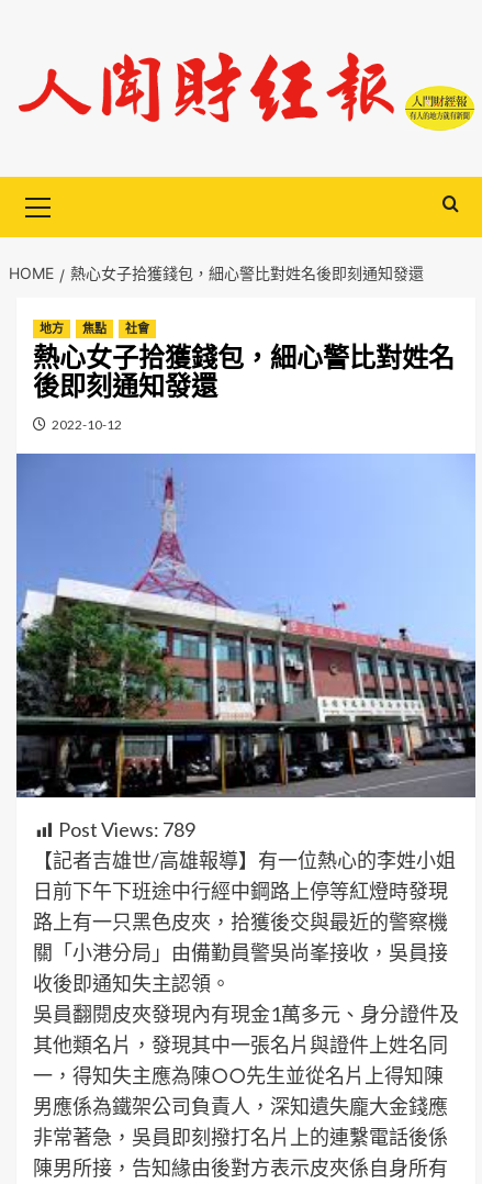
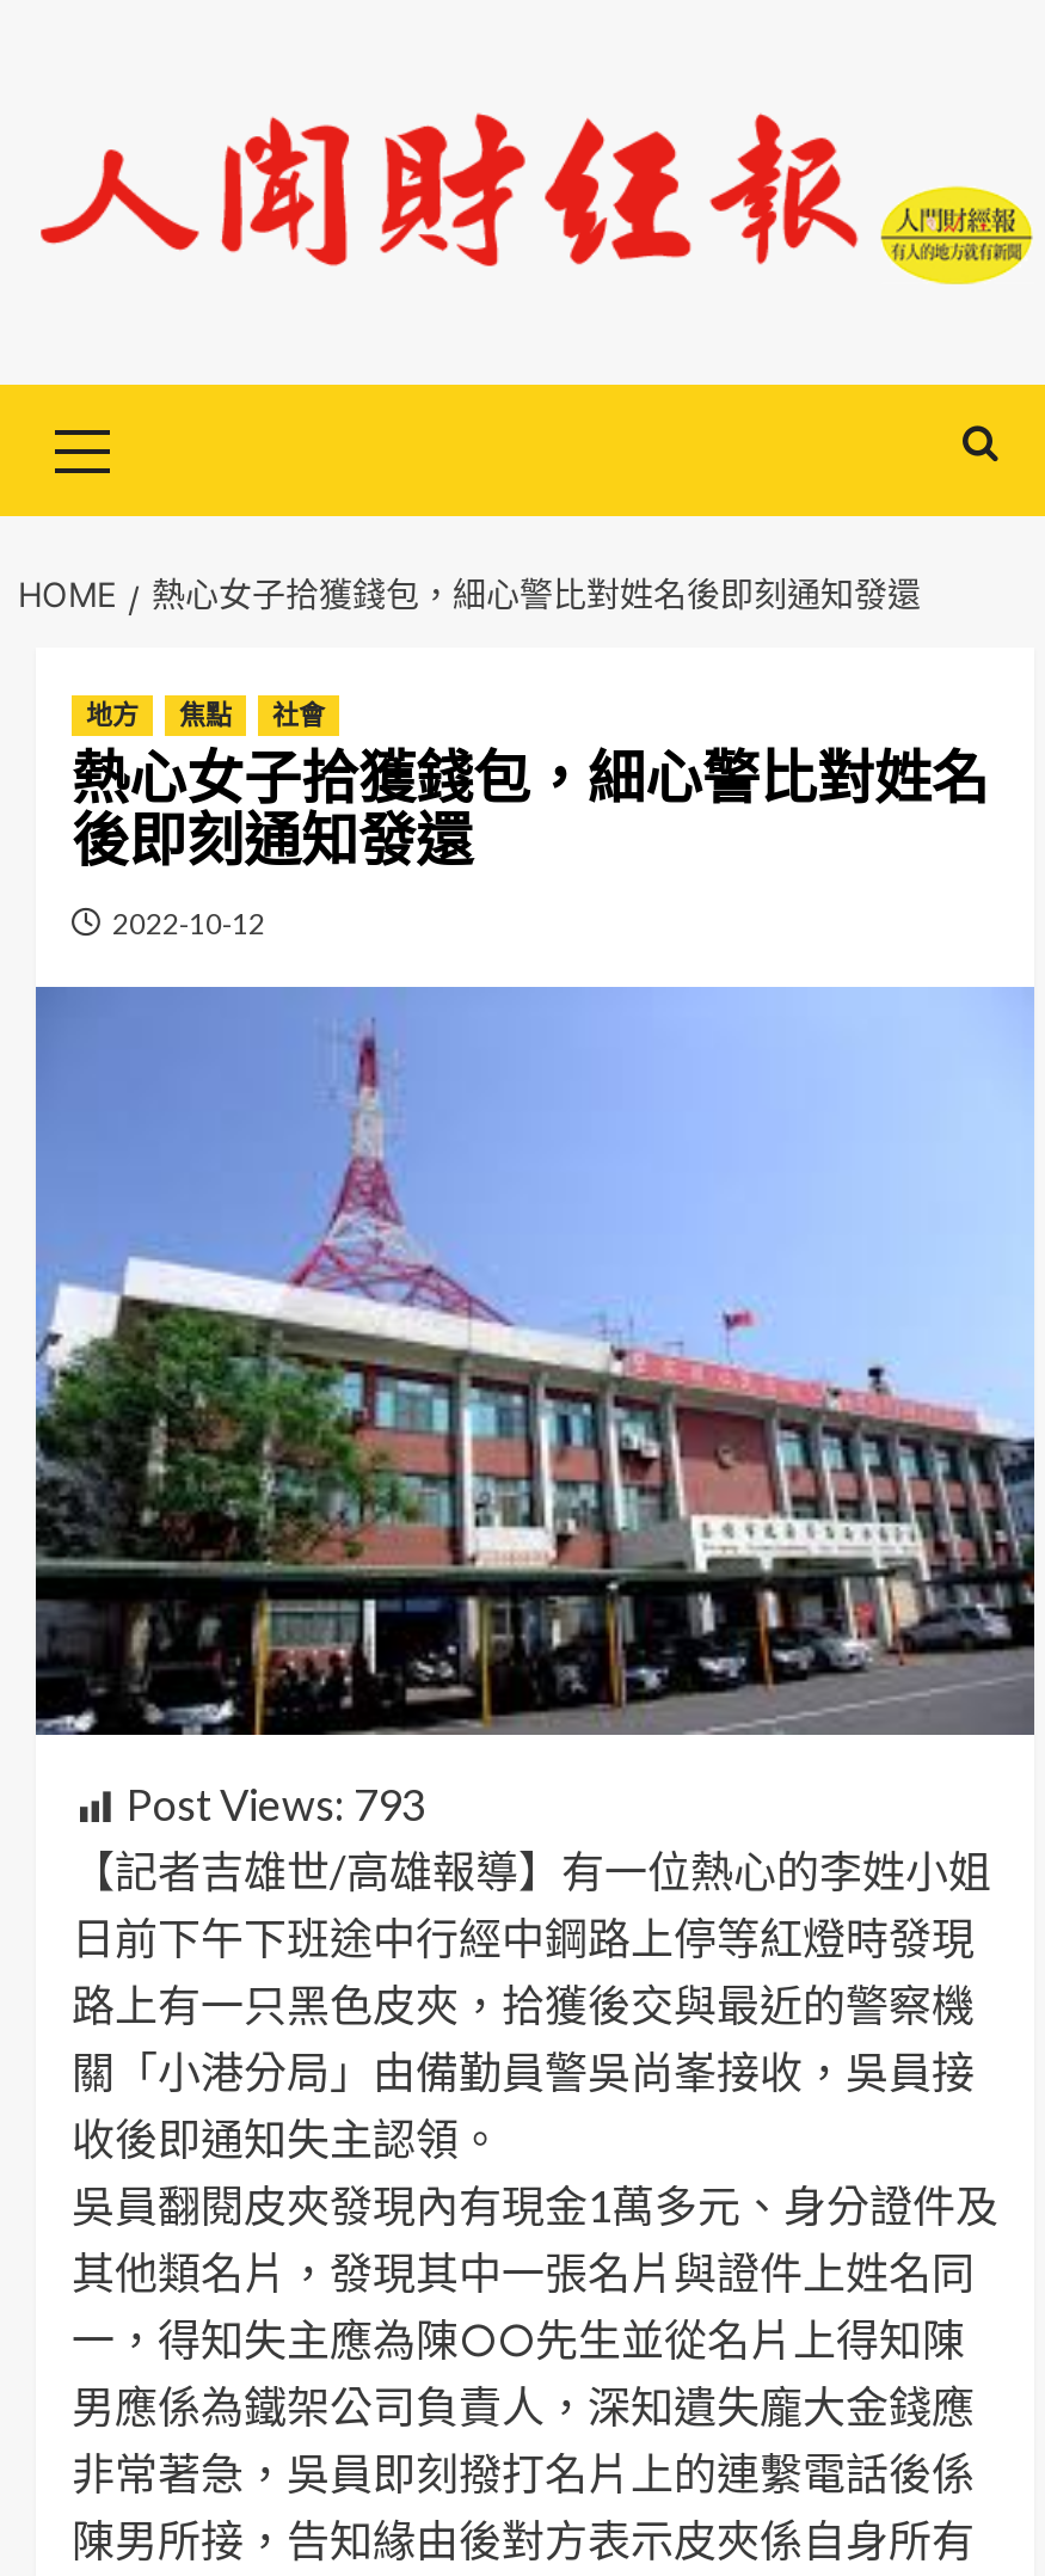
- Post Views: 789
+ Post Views: 793
